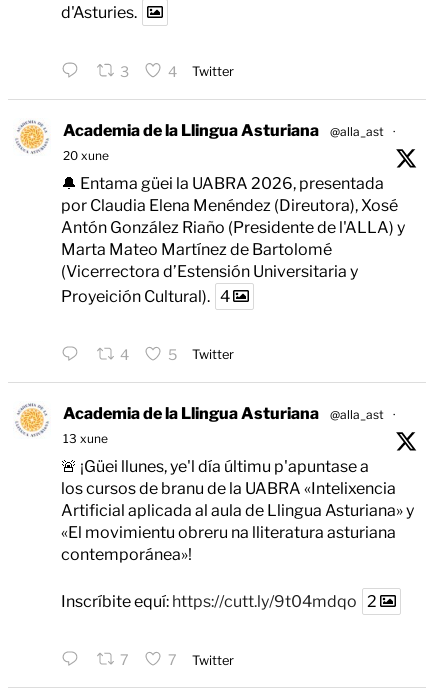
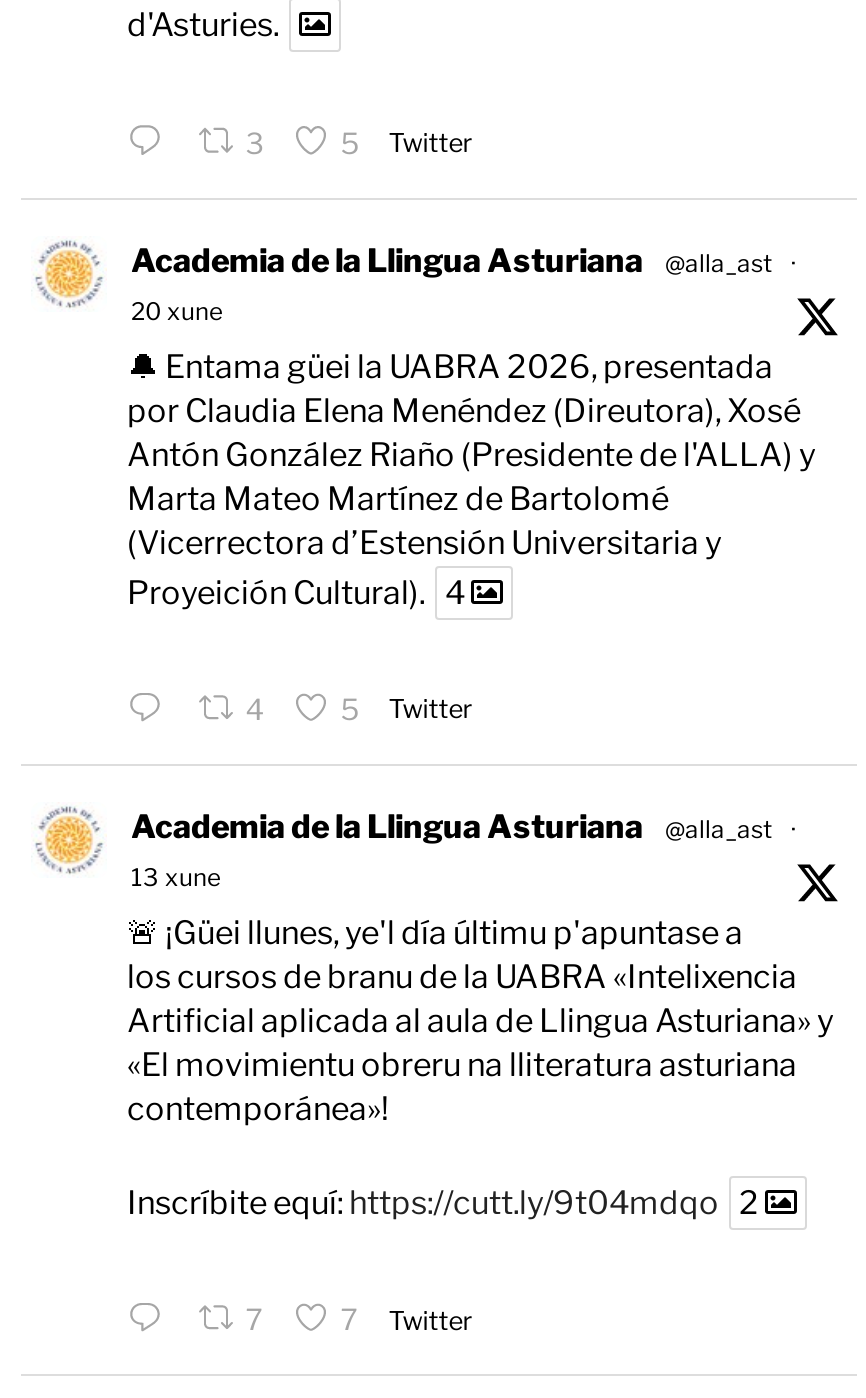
- 4 Twitter
+ 5 Twitter
